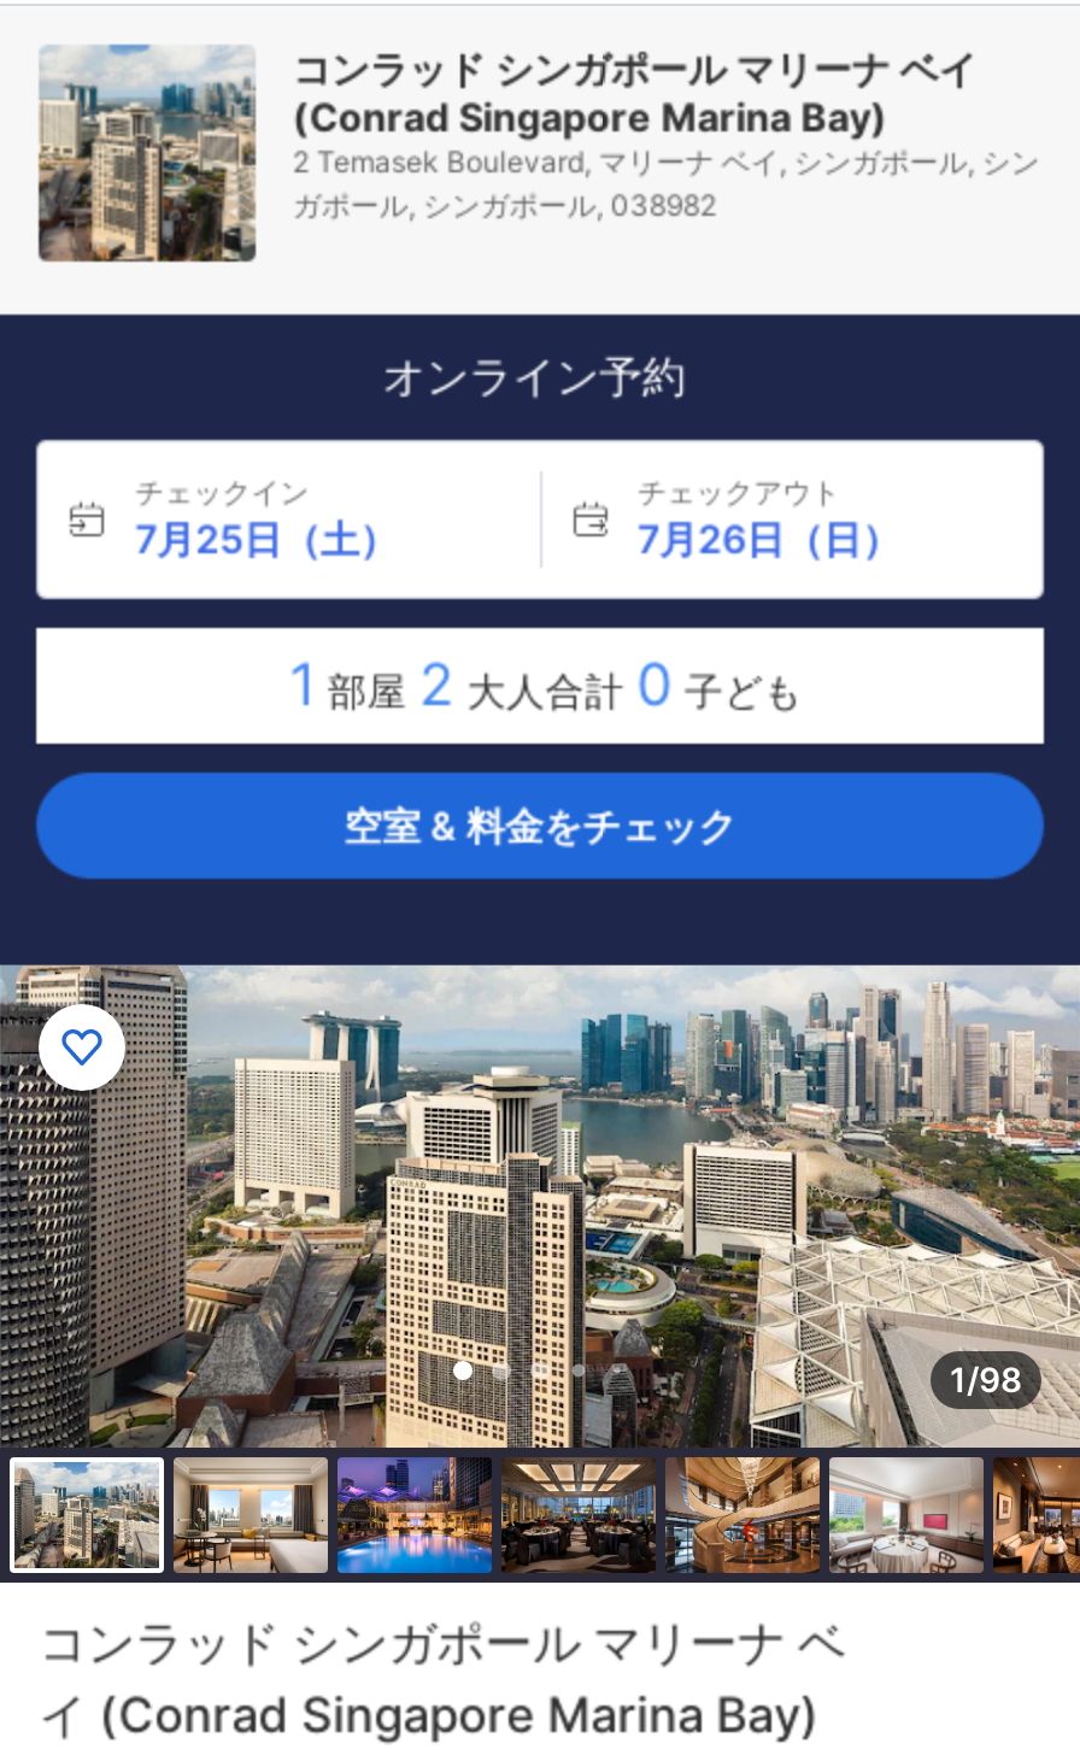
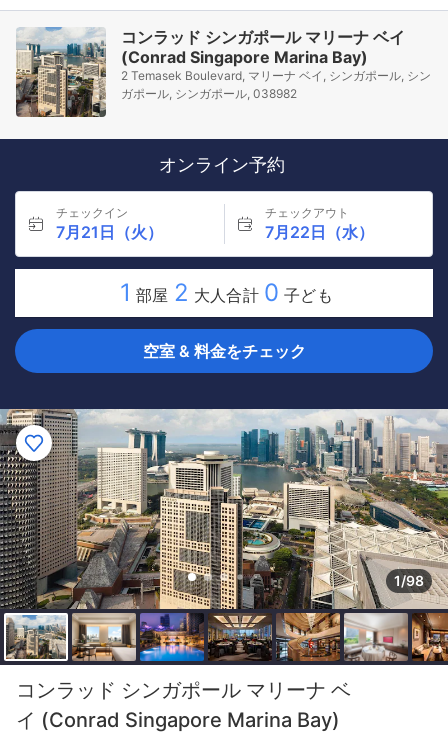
- 7月25日（土）
+ 7月21日（火）

- 7月26日（日）
+ 7月22日（水）
